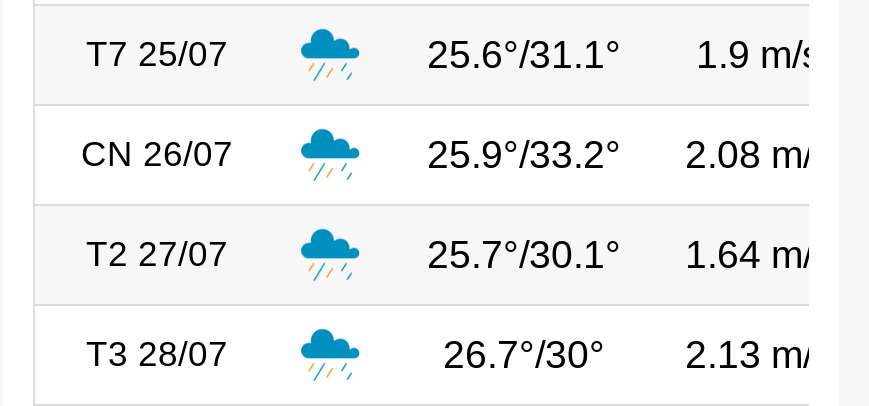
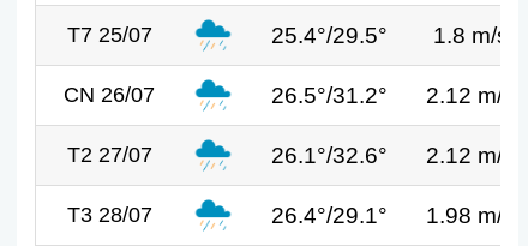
- 25.6°/31.1°
+ 25.4°/29.5°

- 1.9 m/s
+ 1.8 m/s

- 25.9°/33.2°
+ 26.5°/31.2°

- 2.08 m/s
+ 2.12 m/s

- 25.7°/30.1°
+ 26.1°/32.6°

- 1.64 m/s
+ 2.12 m/s

- 26.7°/30°
+ 26.4°/29.1°

- 2.13 m/s
+ 1.98 m/s
